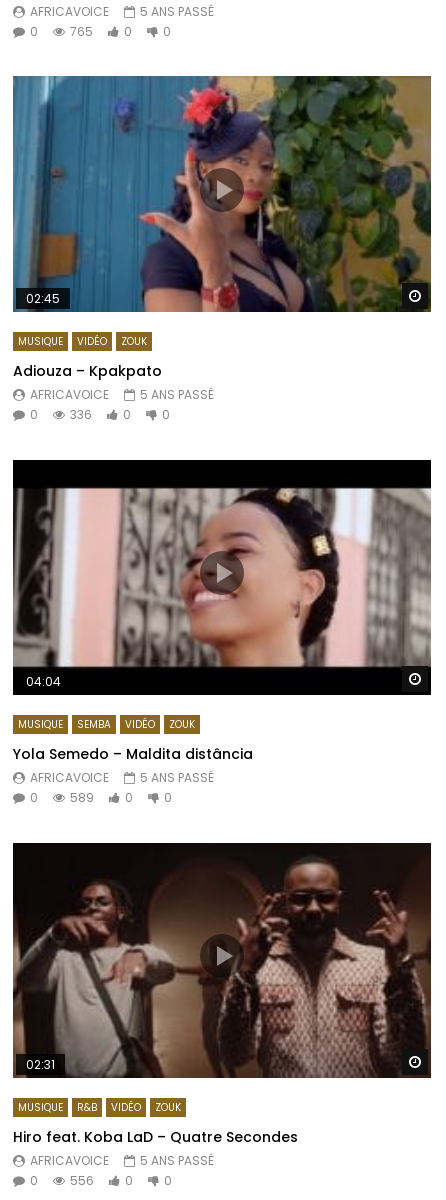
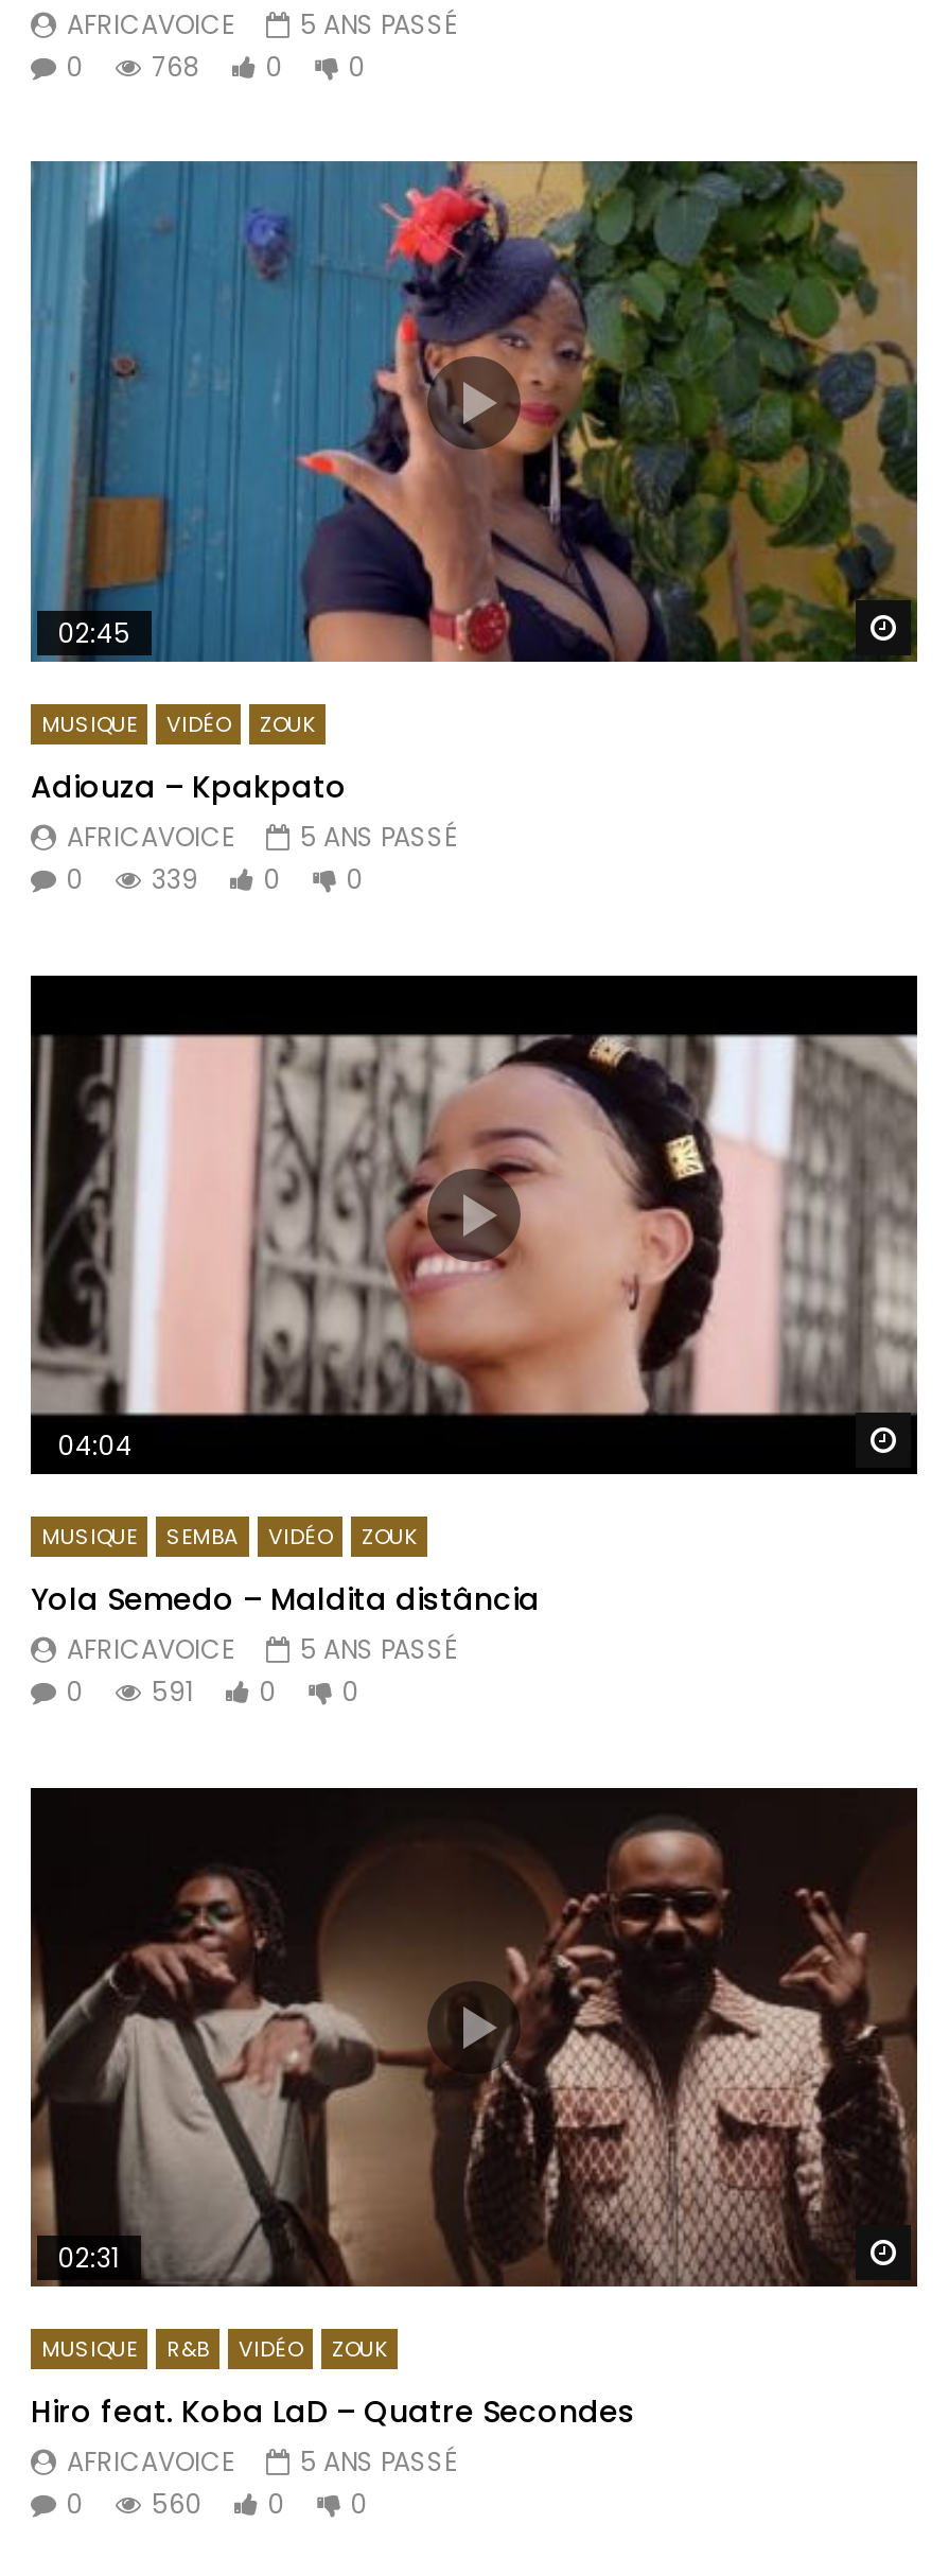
- 0 765 0 0
+ 0 768 0 0

- 0 336 0 0
+ 0 339 0 0

- 0 589 0 0
+ 0 591 0 0

- 0 556 0 0
+ 0 560 0 0
